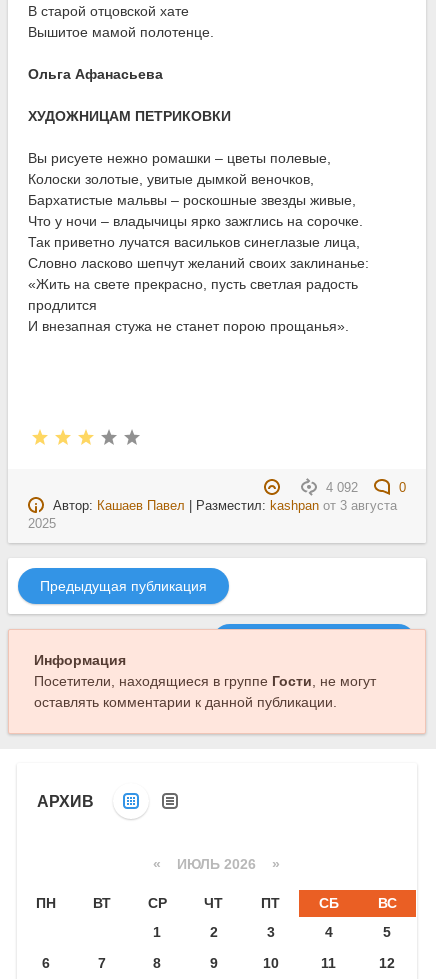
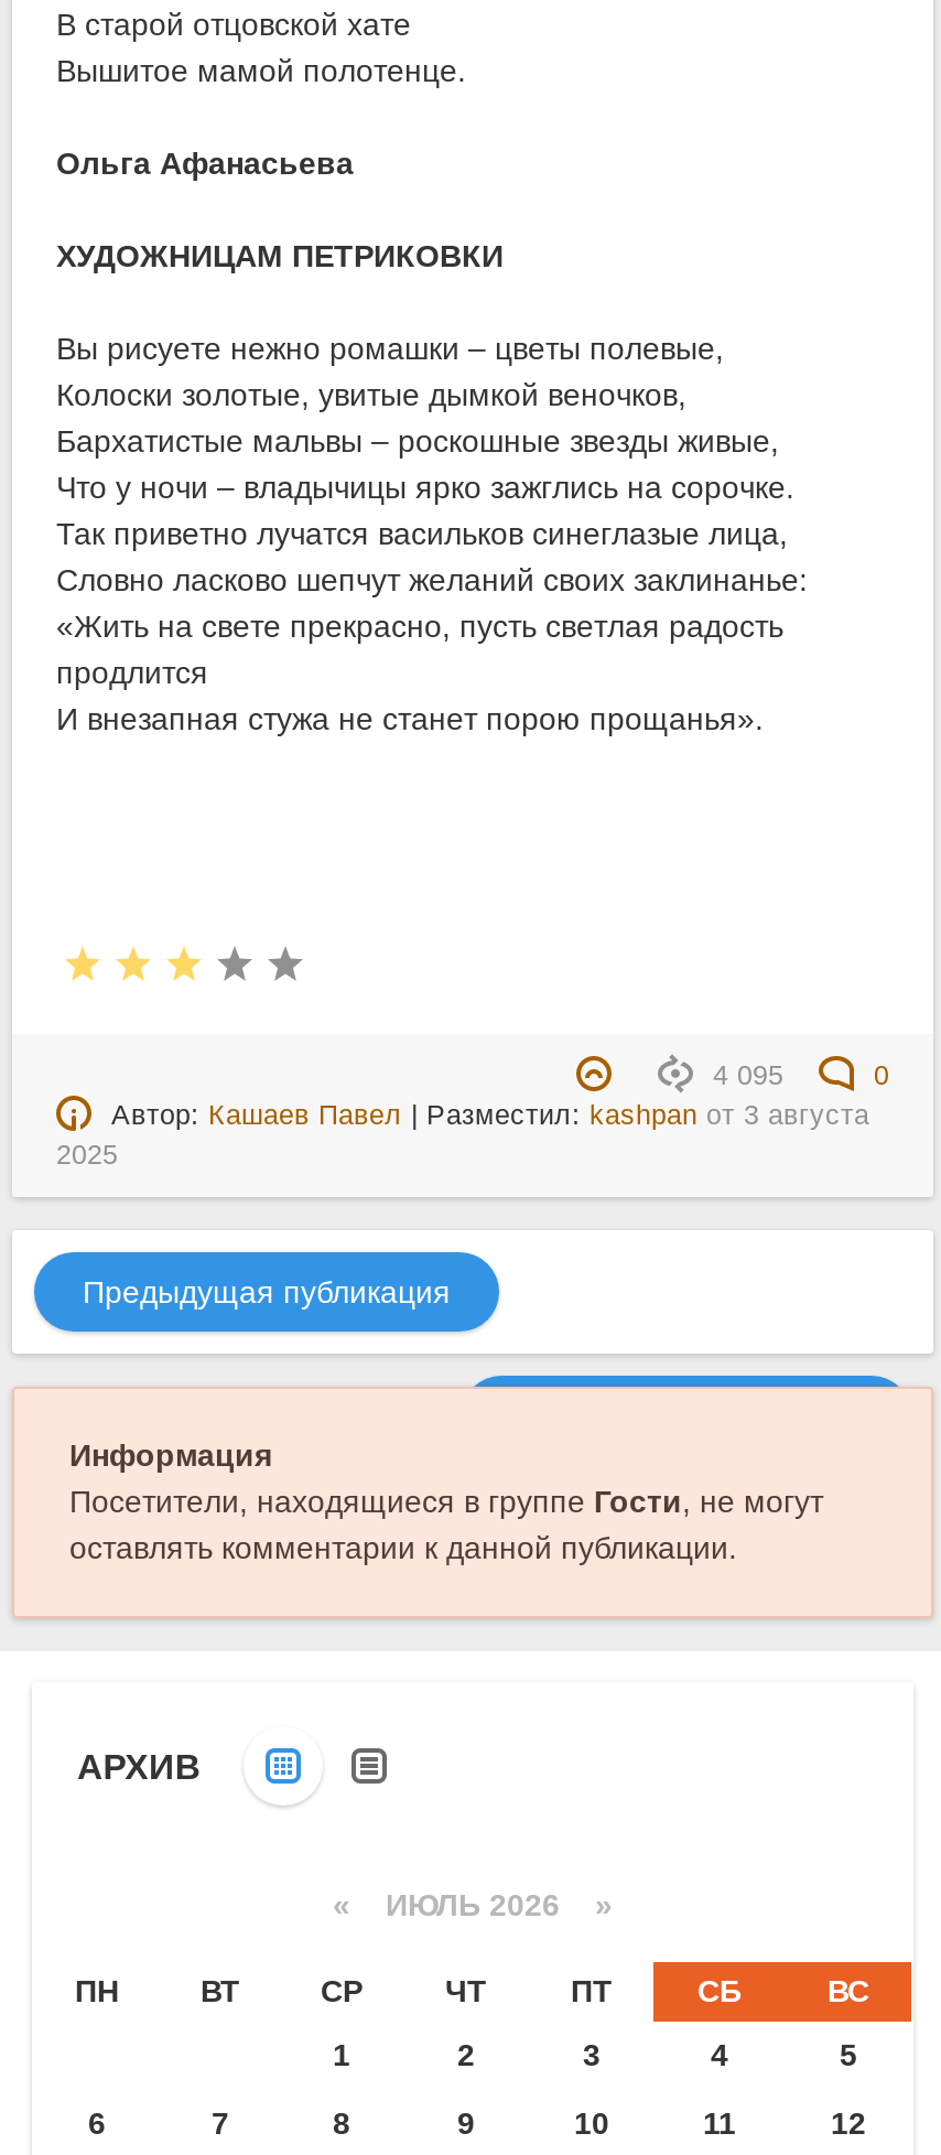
- 4 092
+ 4 095
